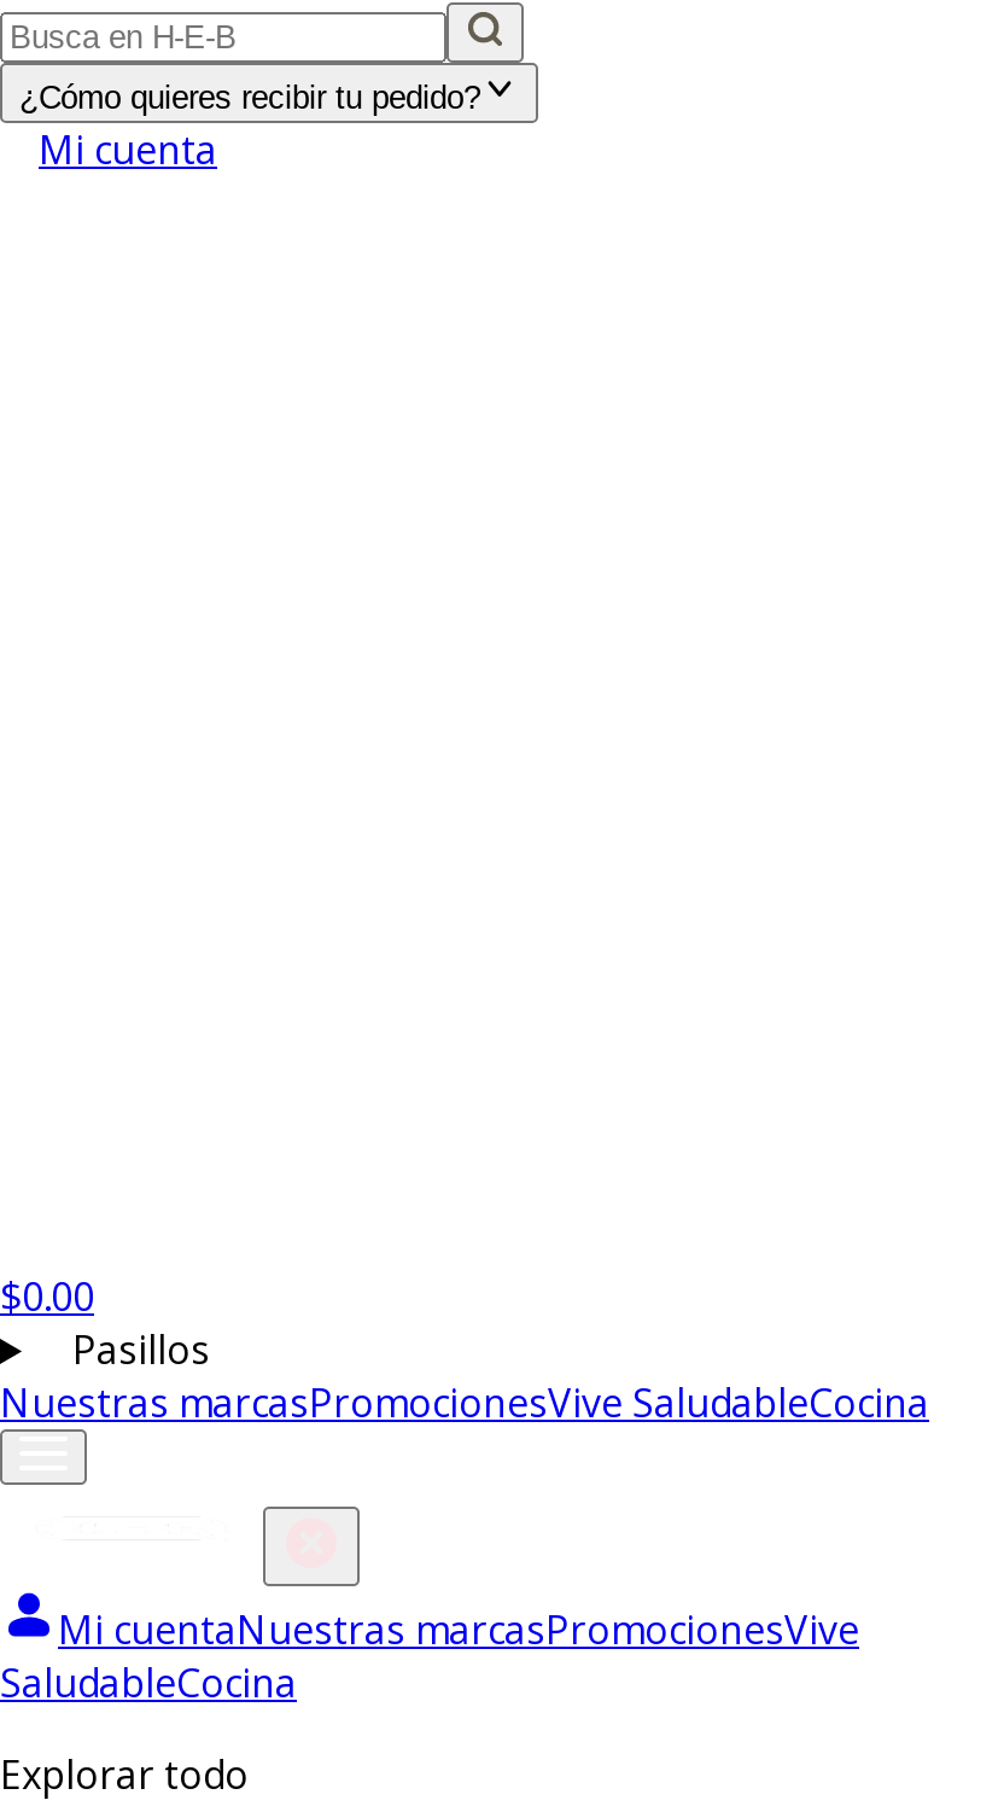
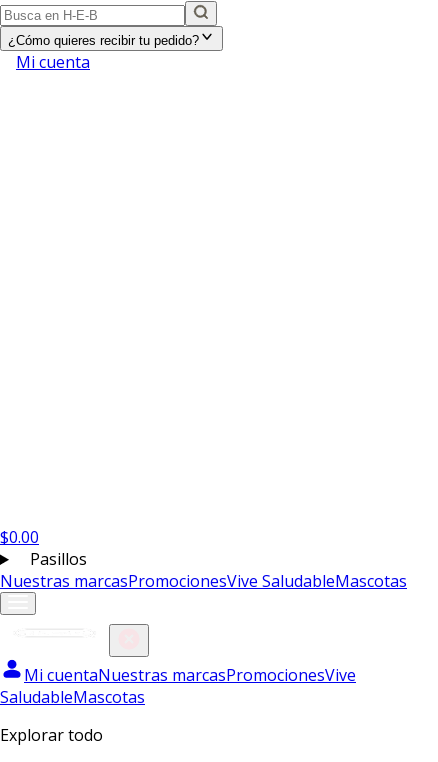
- Nuestras marcasPromocionesVive SaludableCocina
+ Nuestras marcasPromocionesVive SaludableMascotas

- SaludableCocina
+ SaludableMascotas
